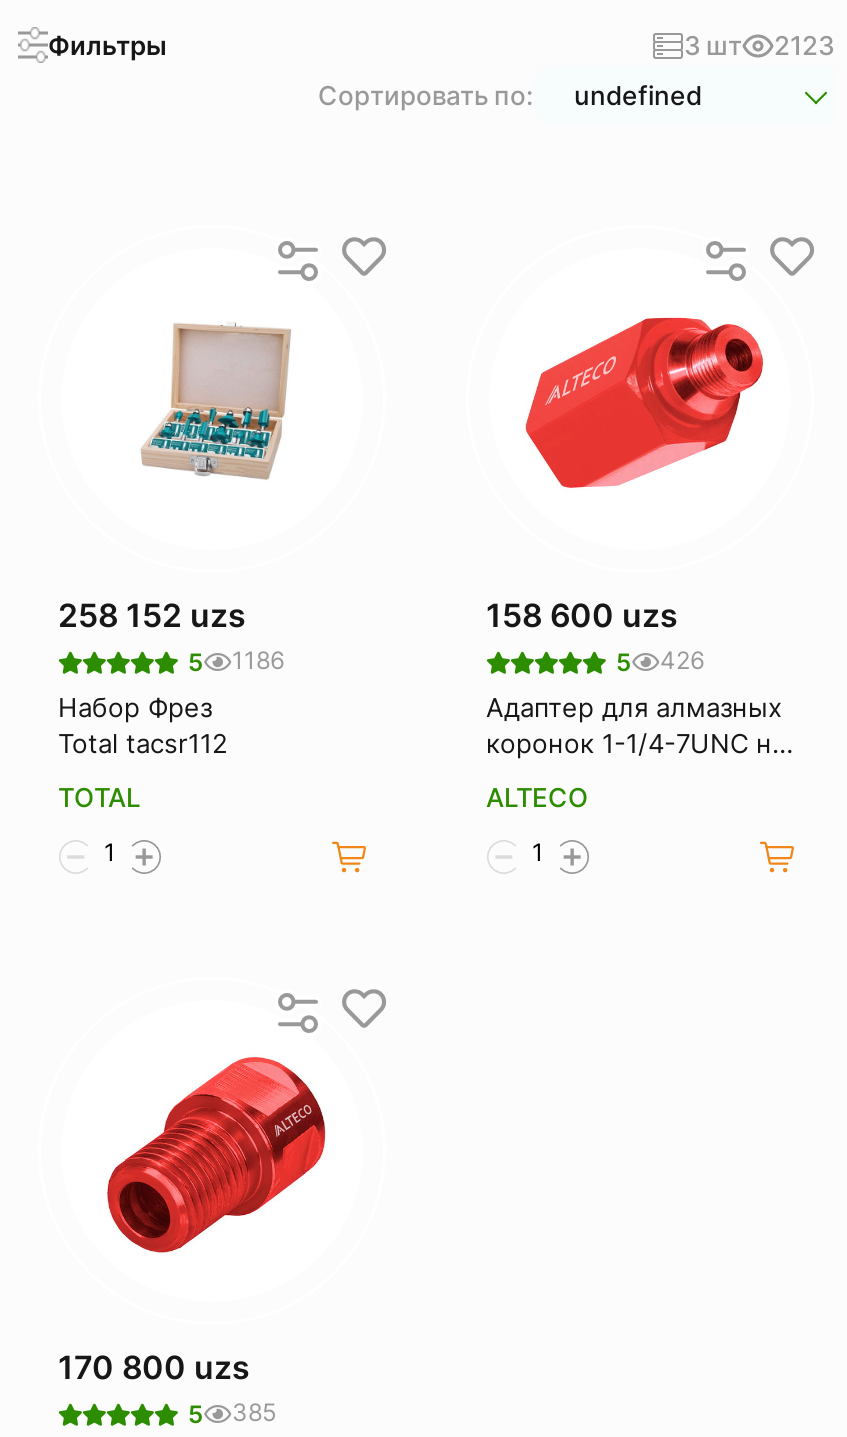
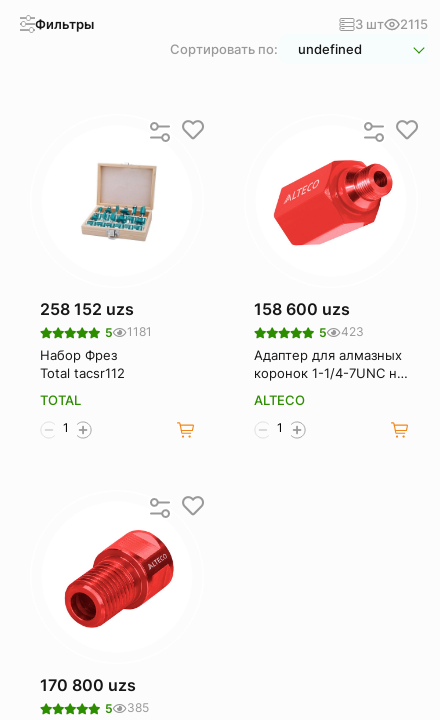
- 3 шт 2123
+ 3 шт 2115

- 5 1186
+ 5 1181

- 5 426
+ 5 423
